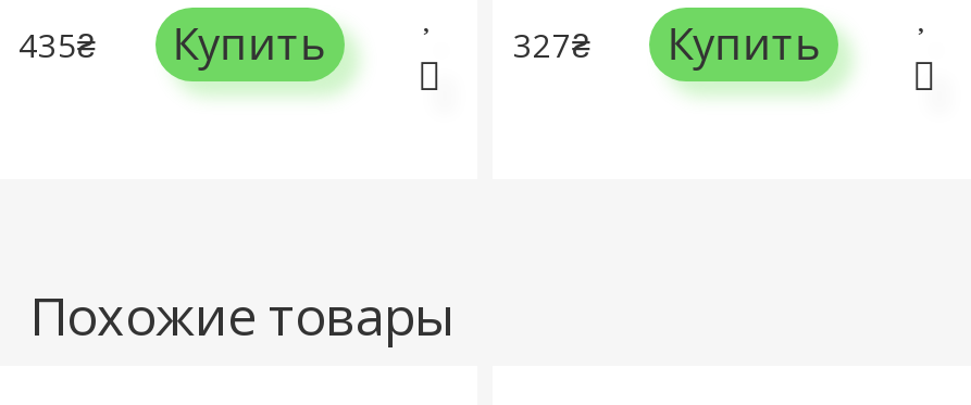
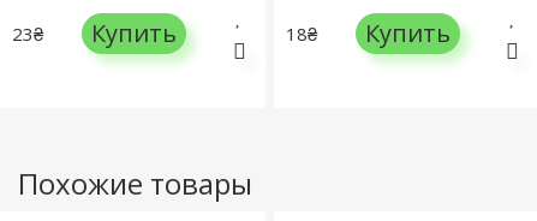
- 435₴
+ 23₴

- 327₴
+ 18₴
